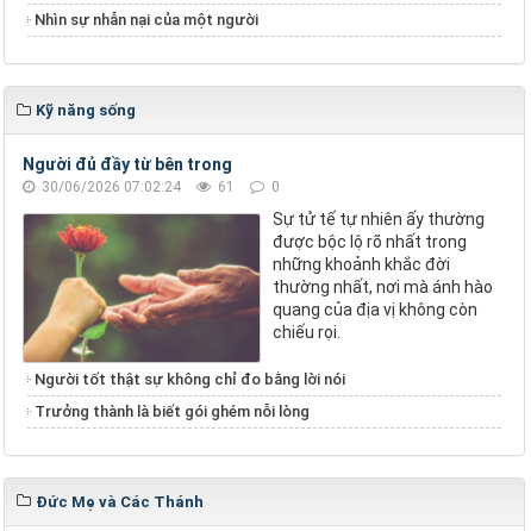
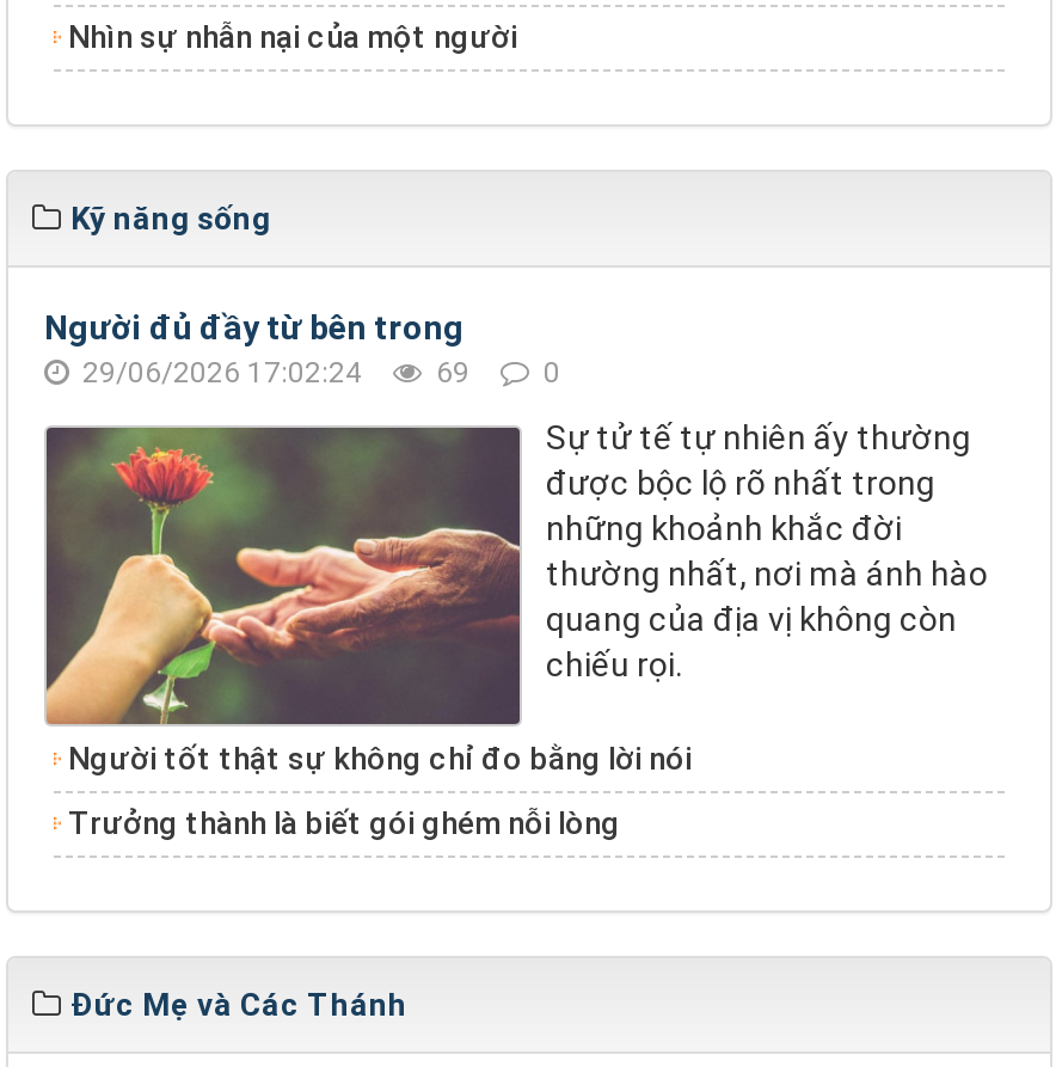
- 30/06/2026 07:02:24
+ 29/06/2026 17:02:24

- 61
+ 69
